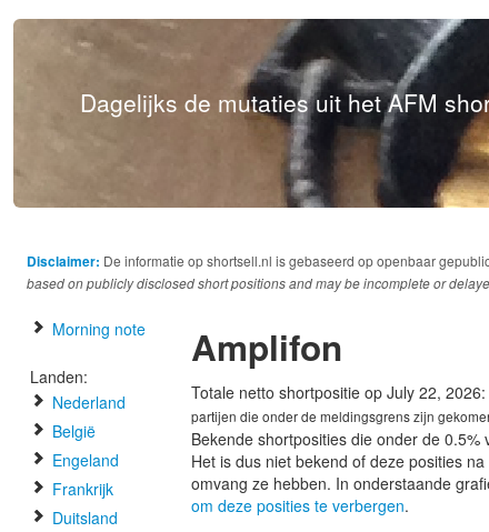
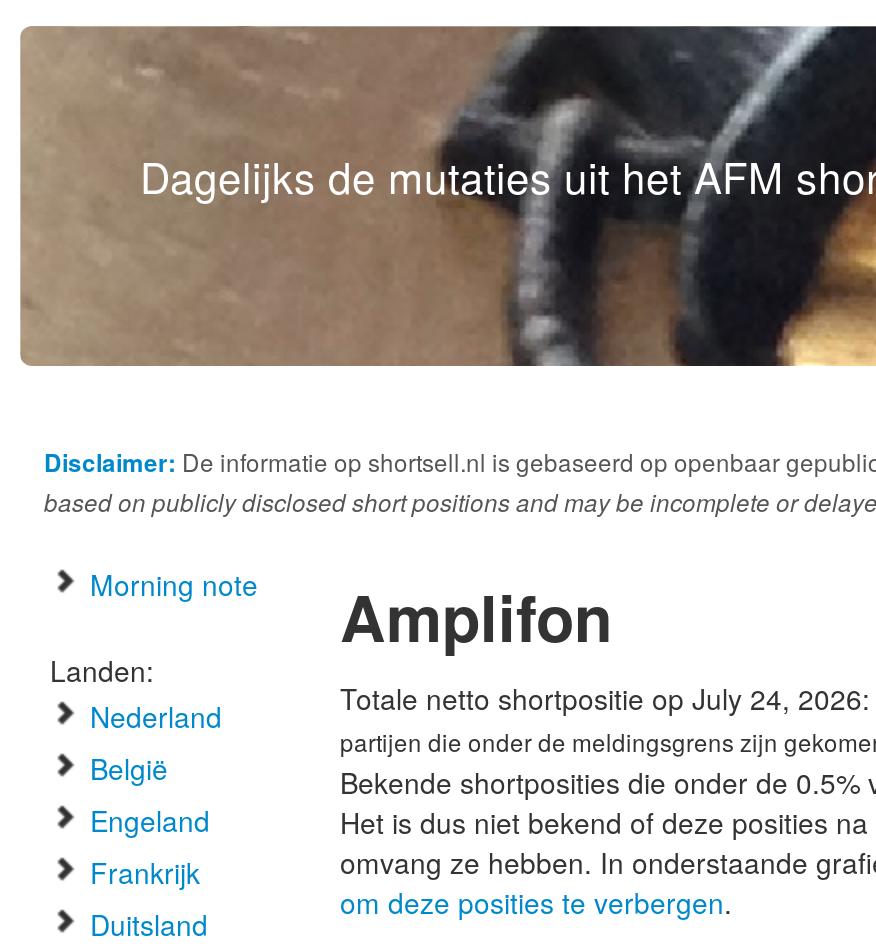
- Totale netto shortpositie op July 22, 2026:
+ Totale netto shortpositie op July 24, 2026:
